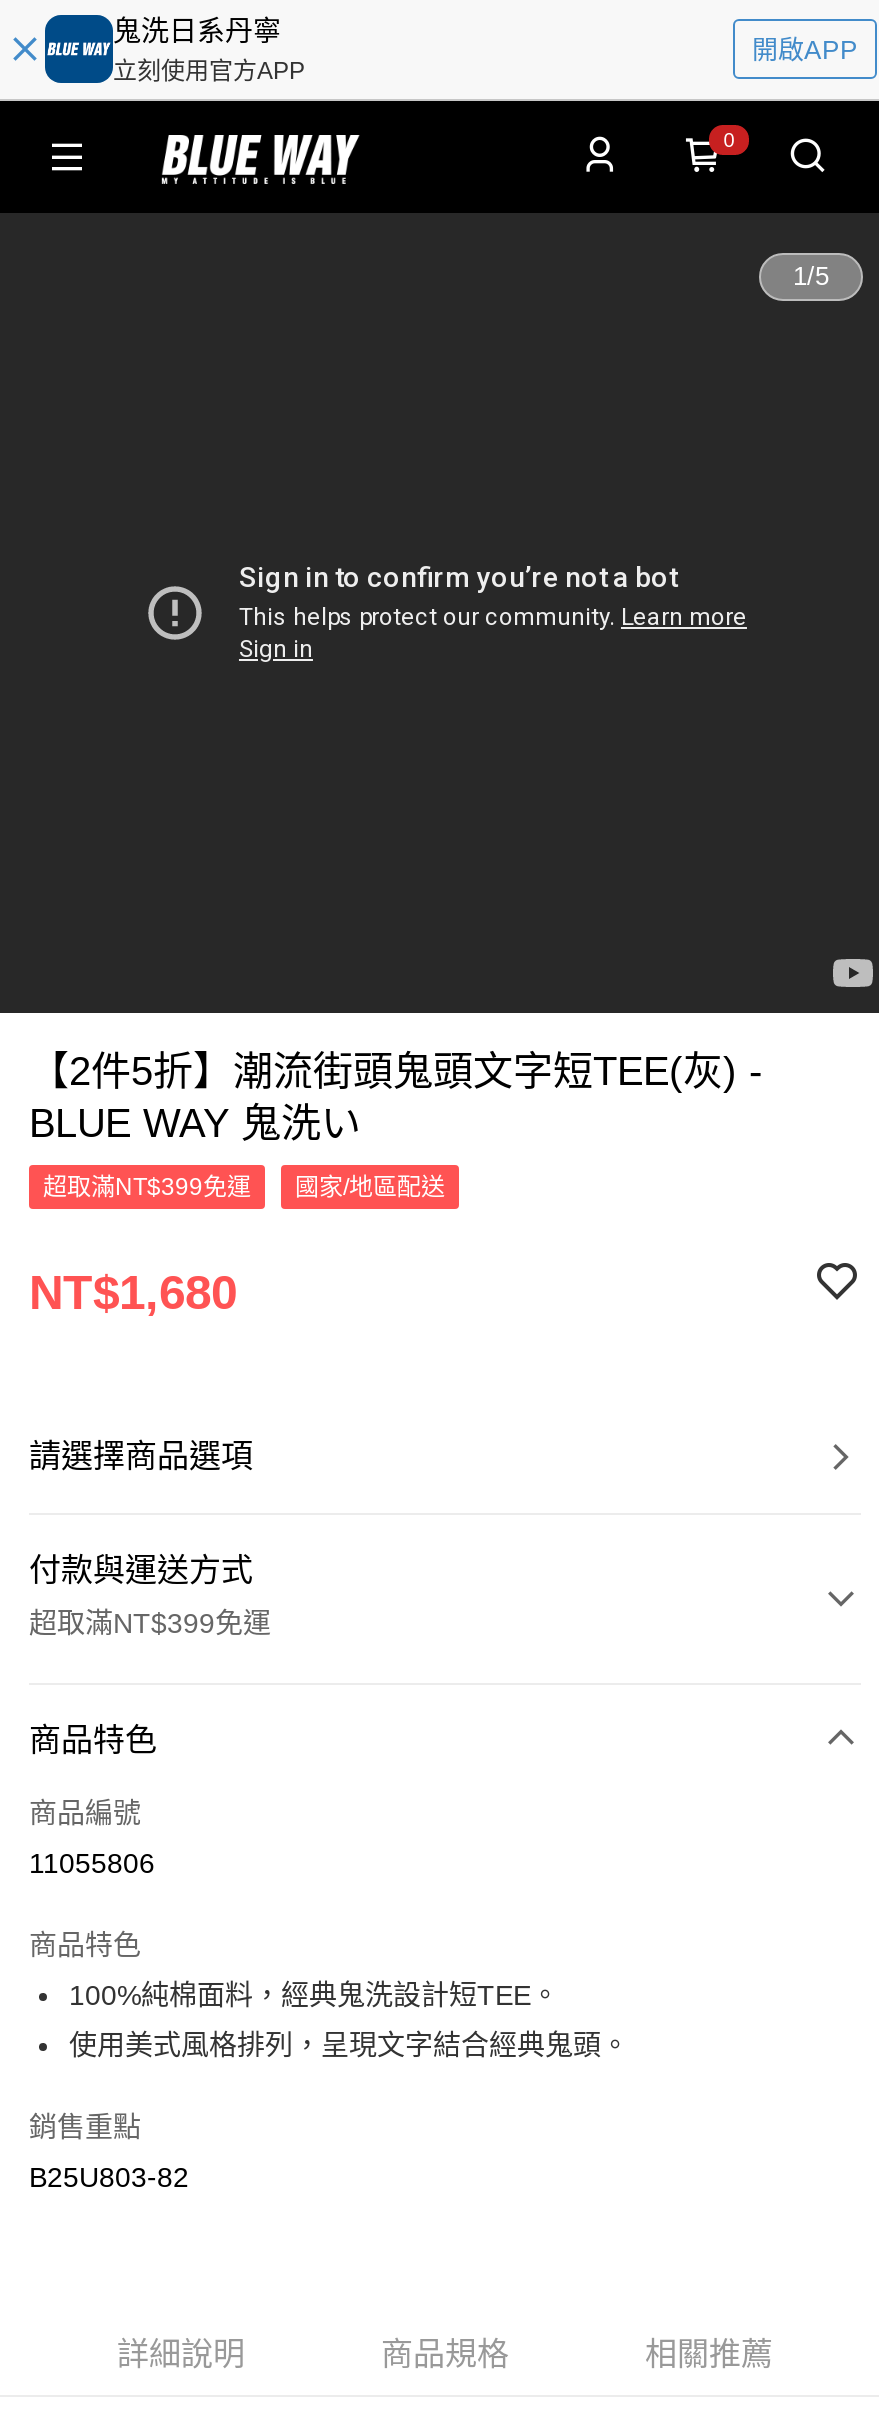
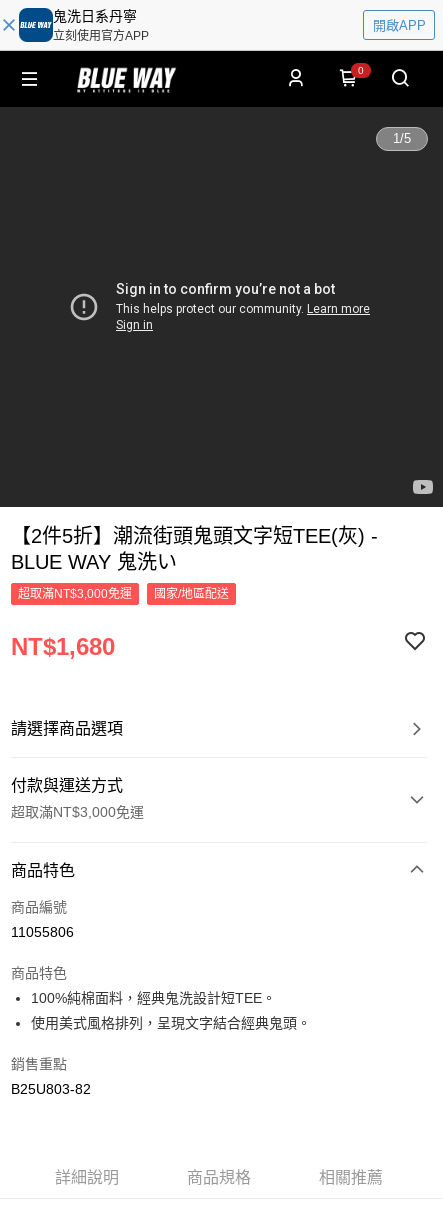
- 超取滿NT$399免運
+ 超取滿NT$3,000免運

- 超取滿NT$399免運
+ 超取滿NT$3,000免運
